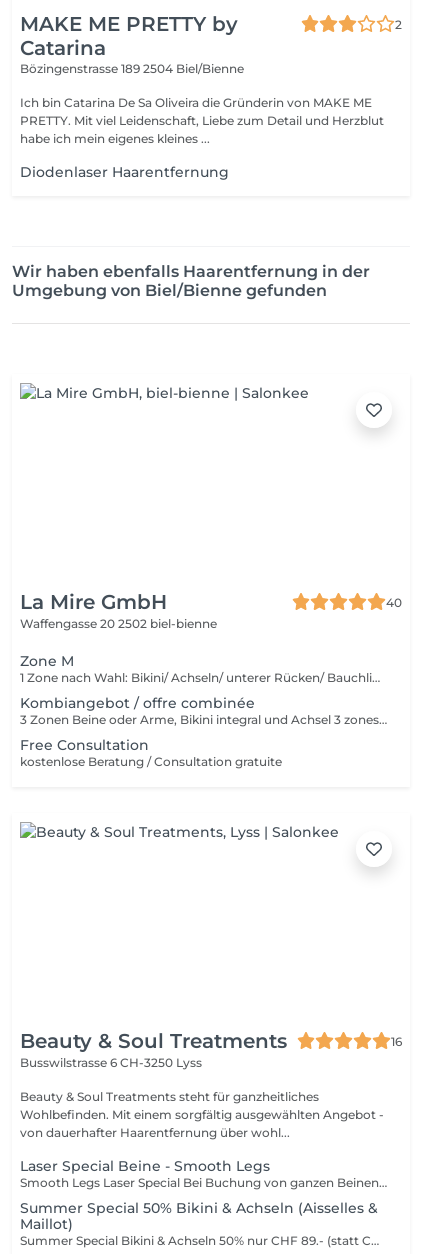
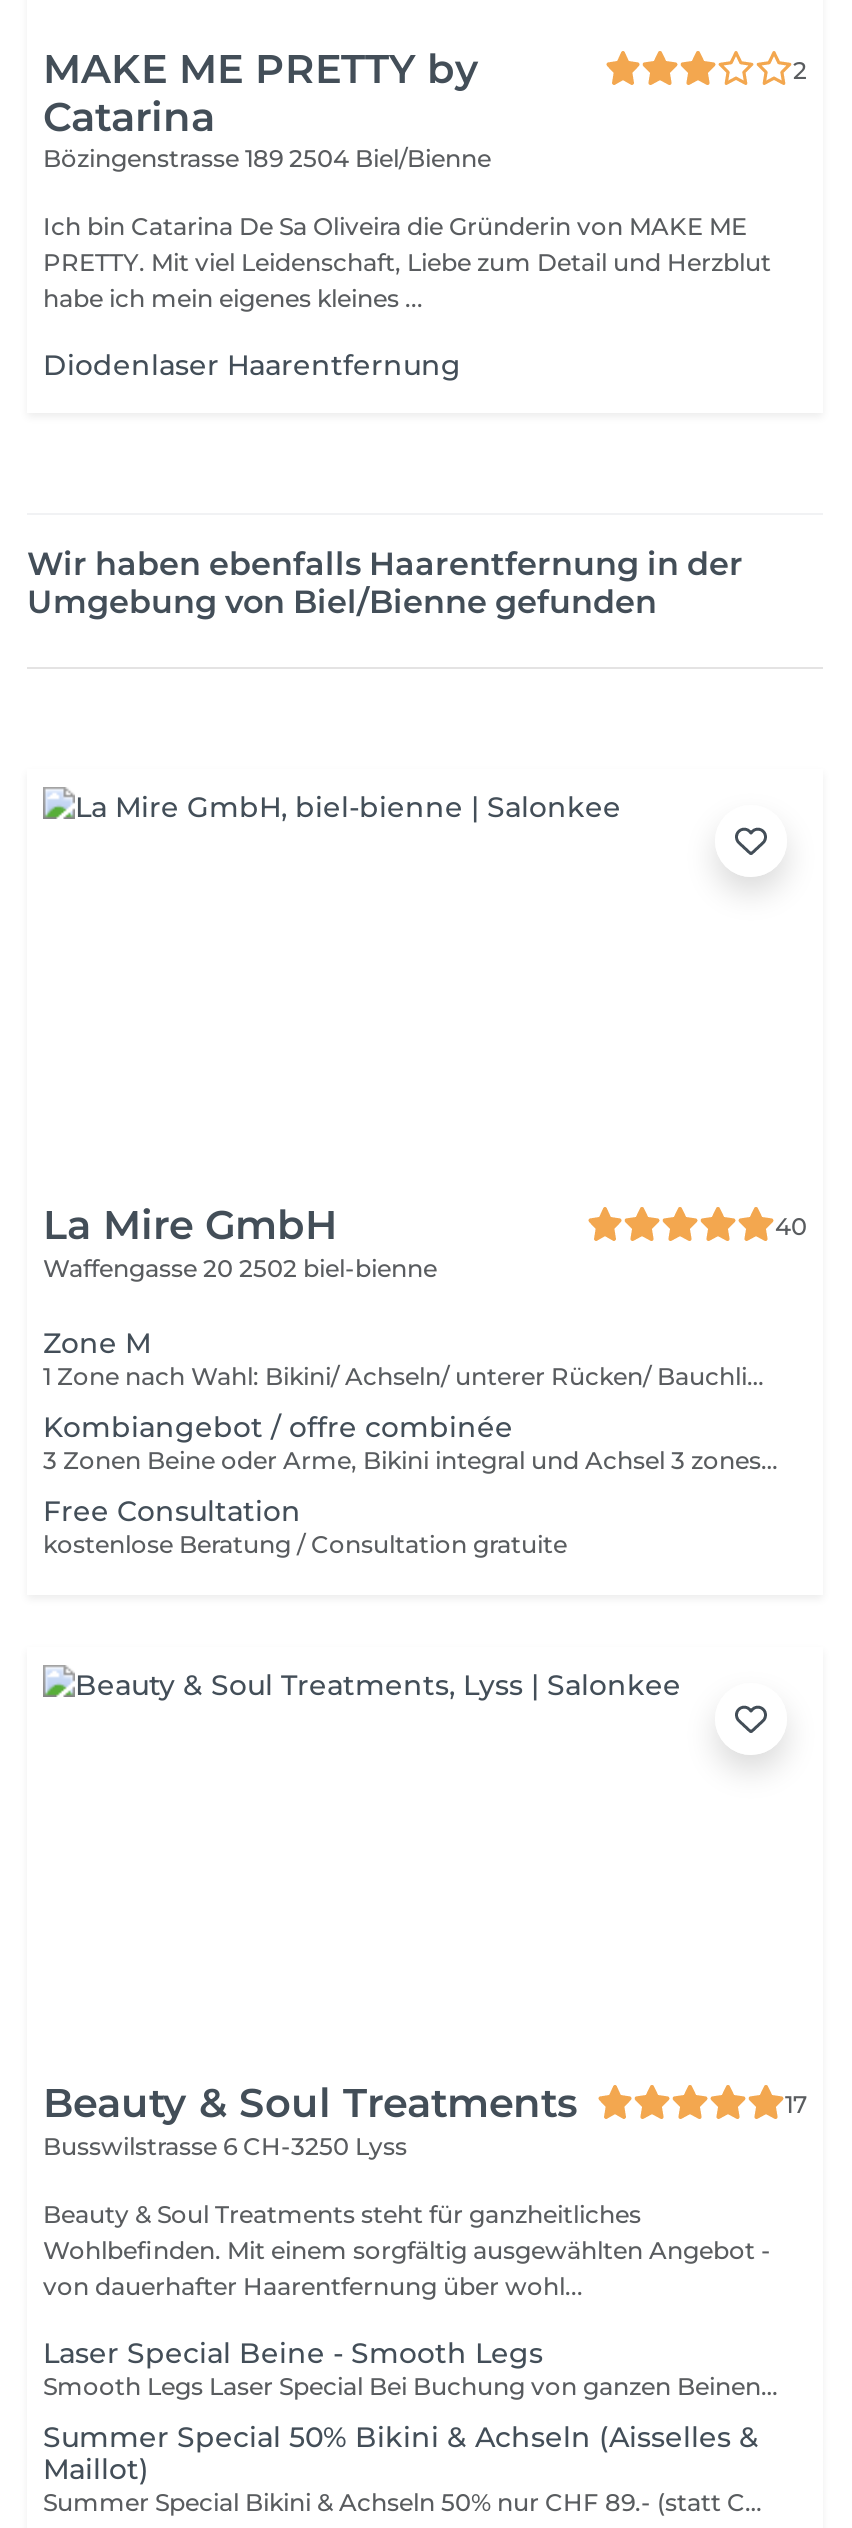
- 16
+ 17
